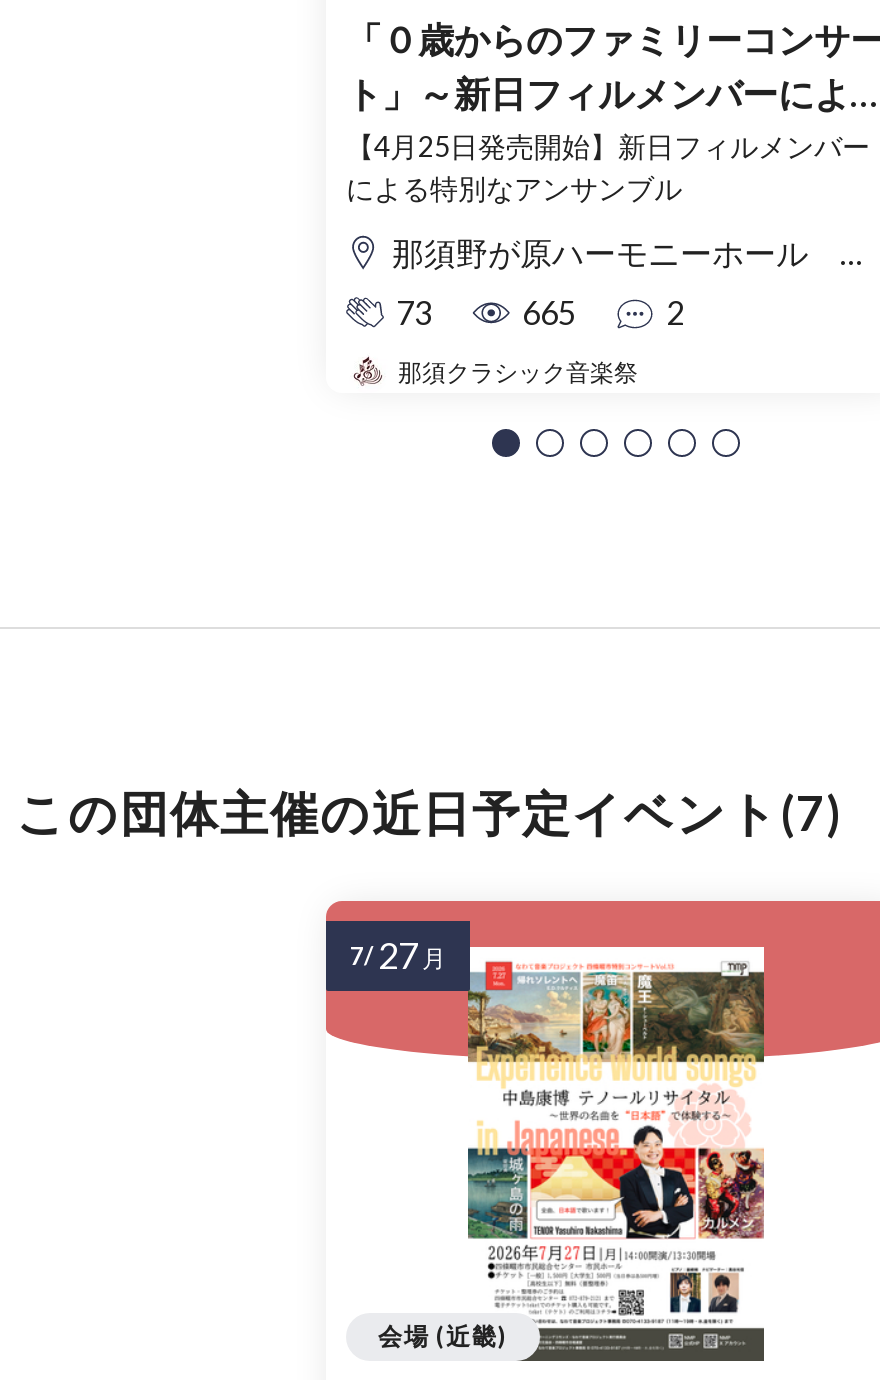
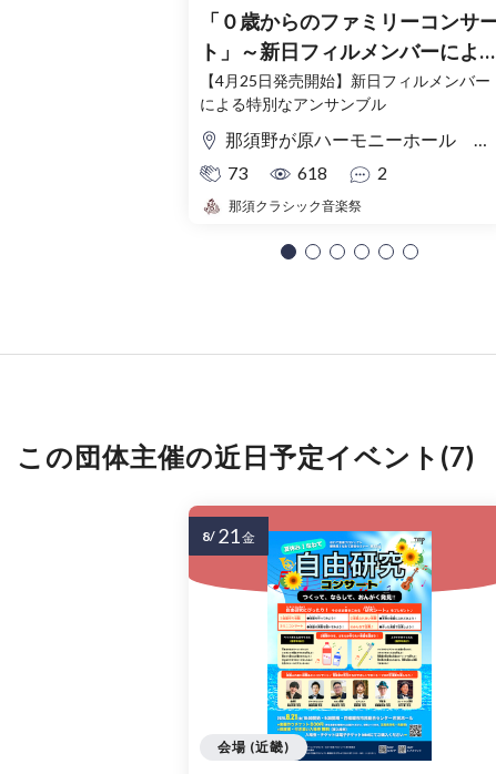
- 665
+ 618

- [image]
- 7/ 27 月
+ [image]
+ 8/ 21 金
